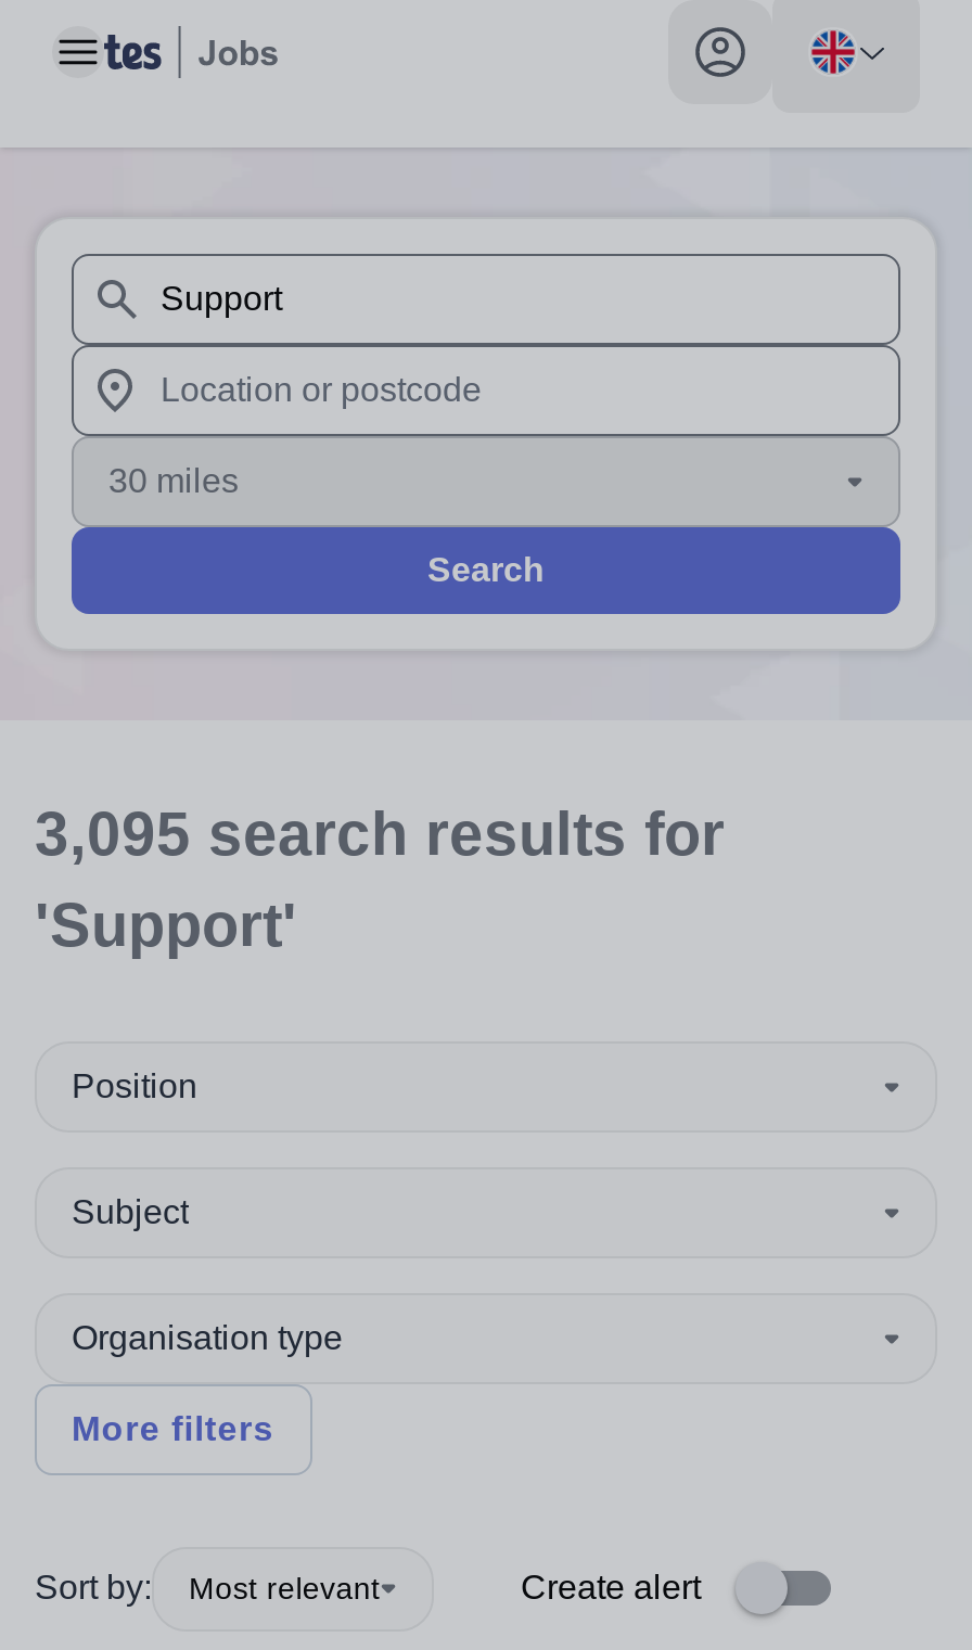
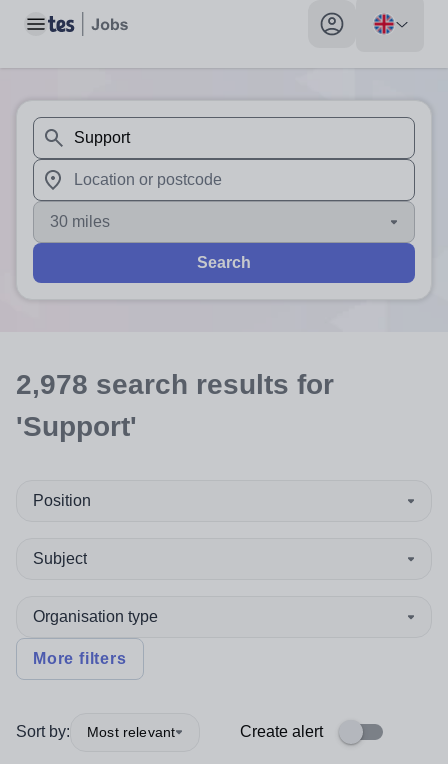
- 3,095 search results for
+ 2,978 search results for
